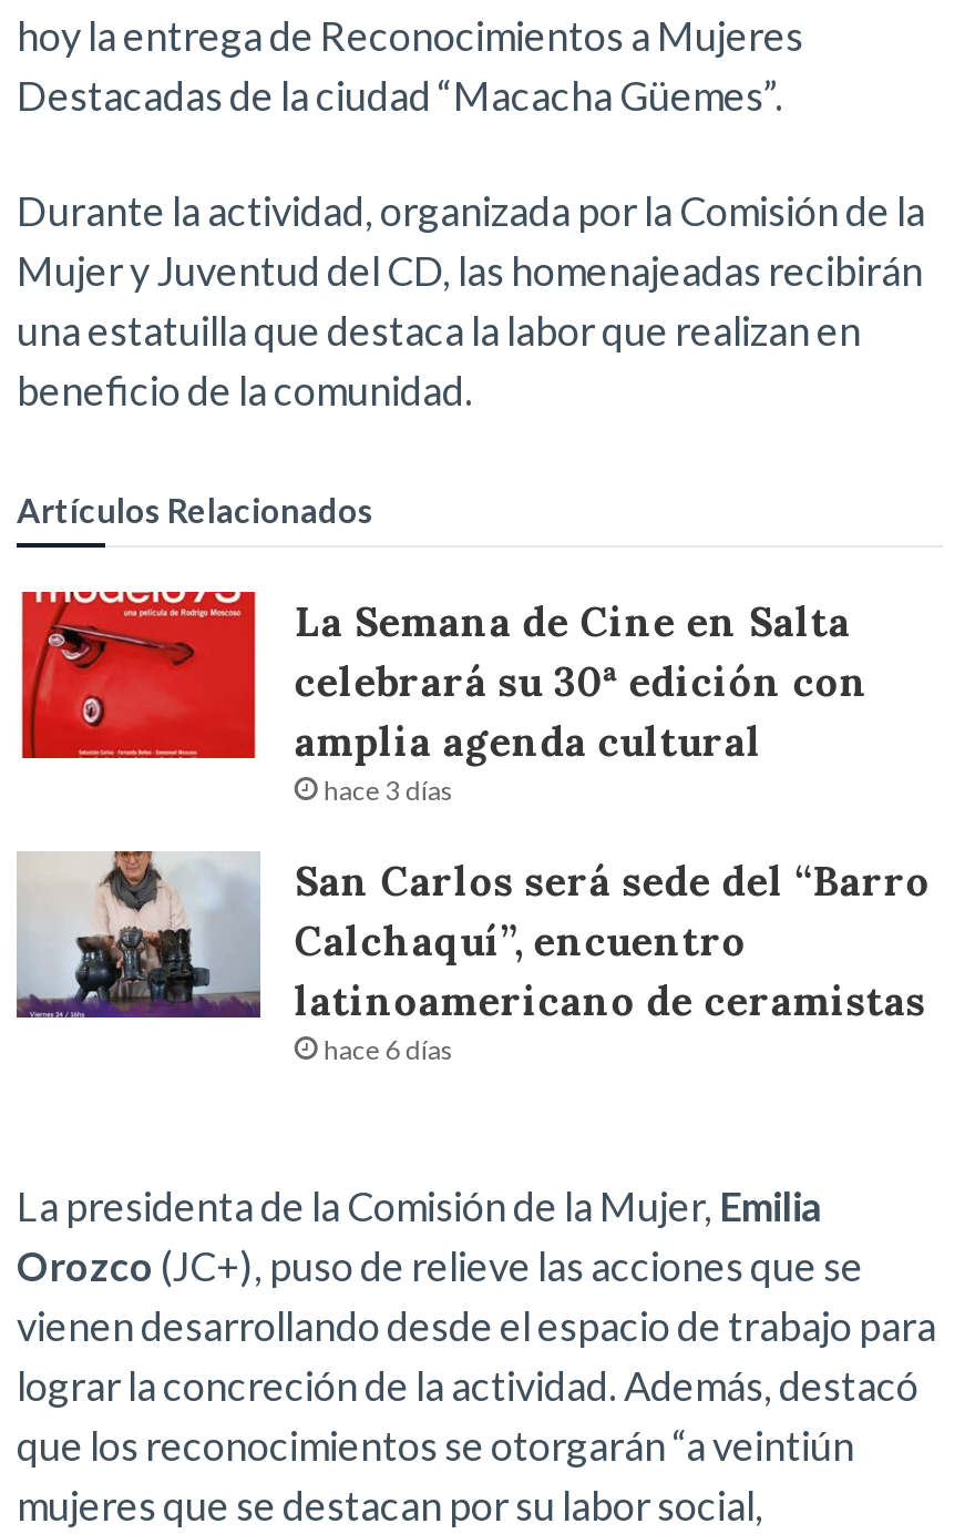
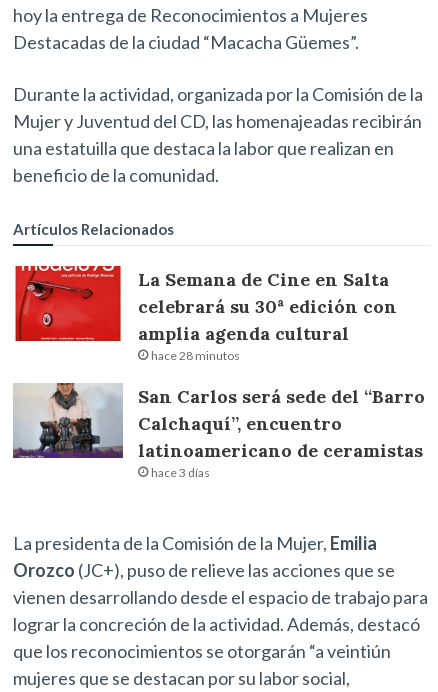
- hace 3 días
+ hace 28 minutos

- hace 6 días
+ hace 3 días
